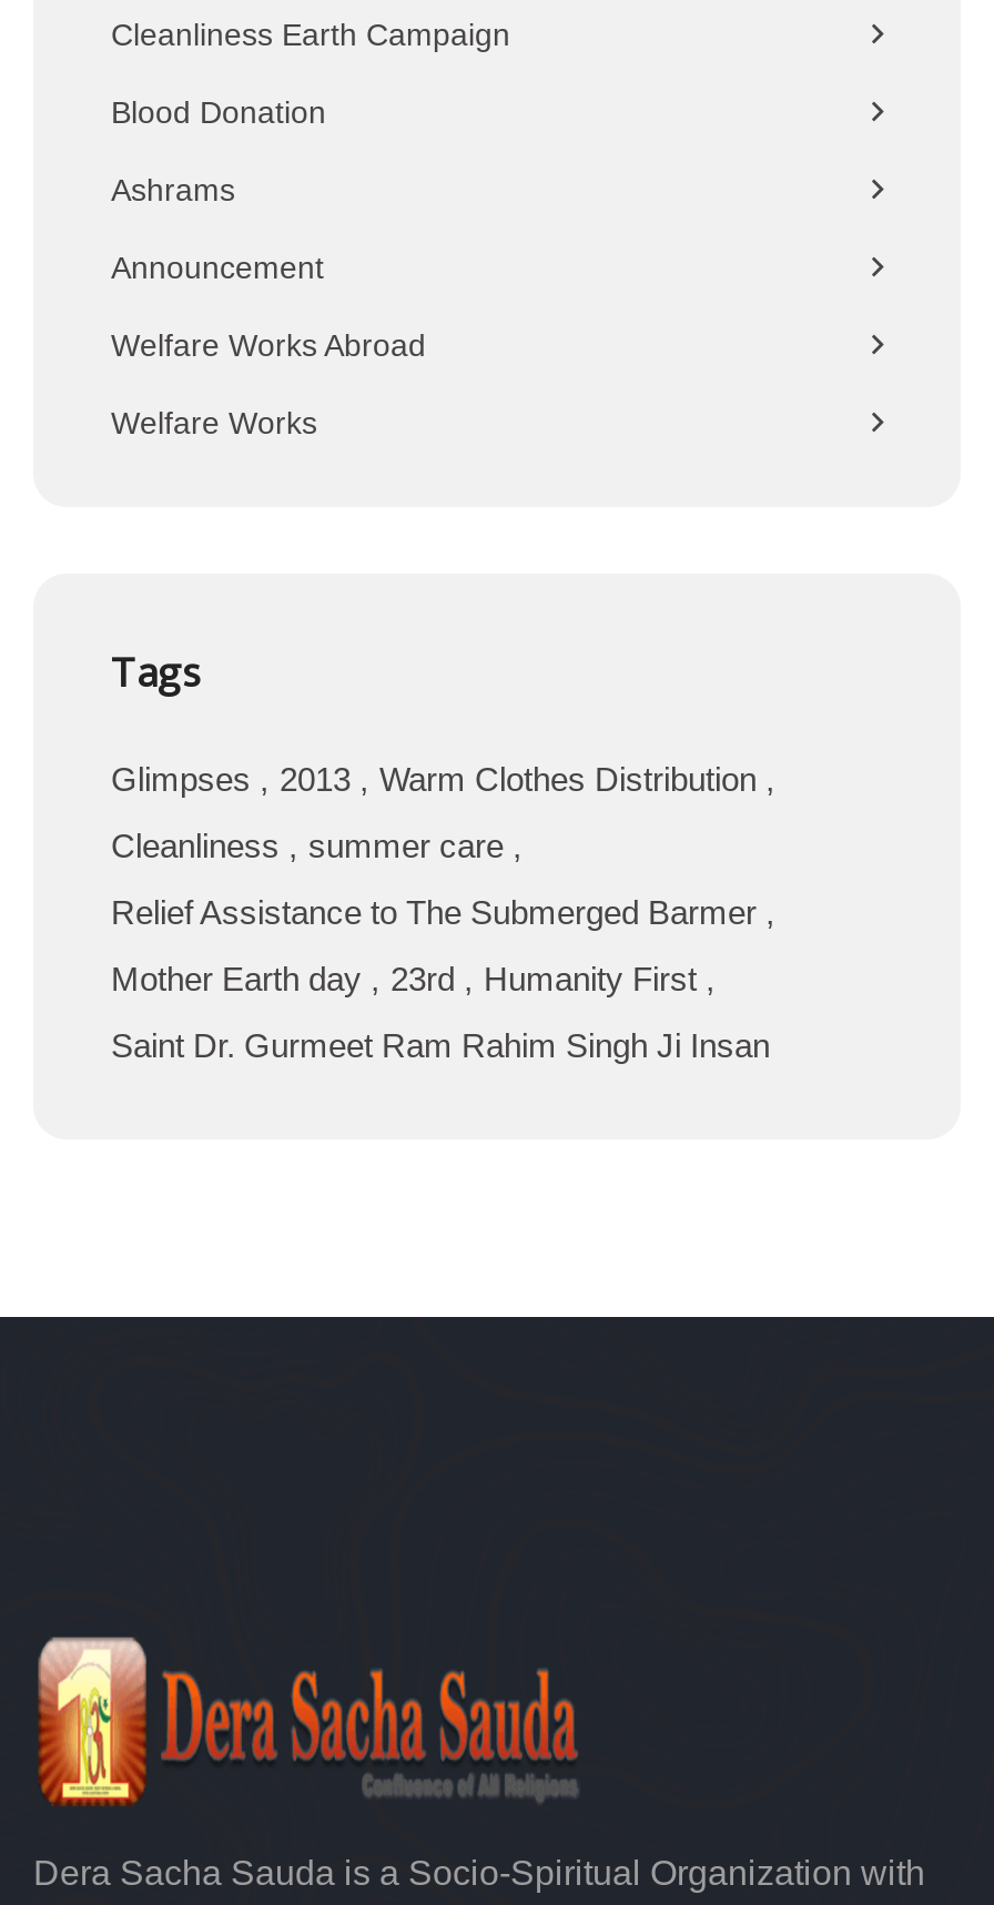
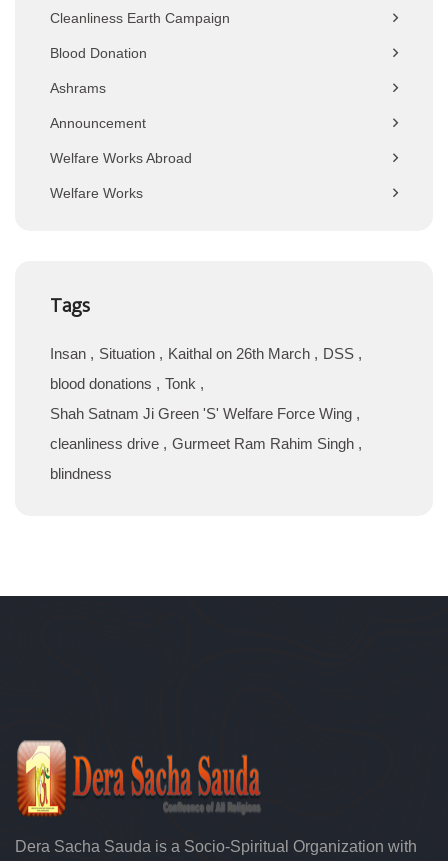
- Glimpses 2013 Warm Clothes Distribution
+ Insan Situation Kaithal on 26th March DSS

- Cleanliness summer care
+ blood donations Tonk

- Relief Assistance to The Submerged Barmer
+ Shah Satnam Ji Green 'S' Welfare Force Wing

- Mother Earth day 23rd Humanity First
+ cleanliness drive Gurmeet Ram Rahim Singh

- Saint Dr. Gurmeet Ram Rahim Singh Ji Insan
+ blindness
